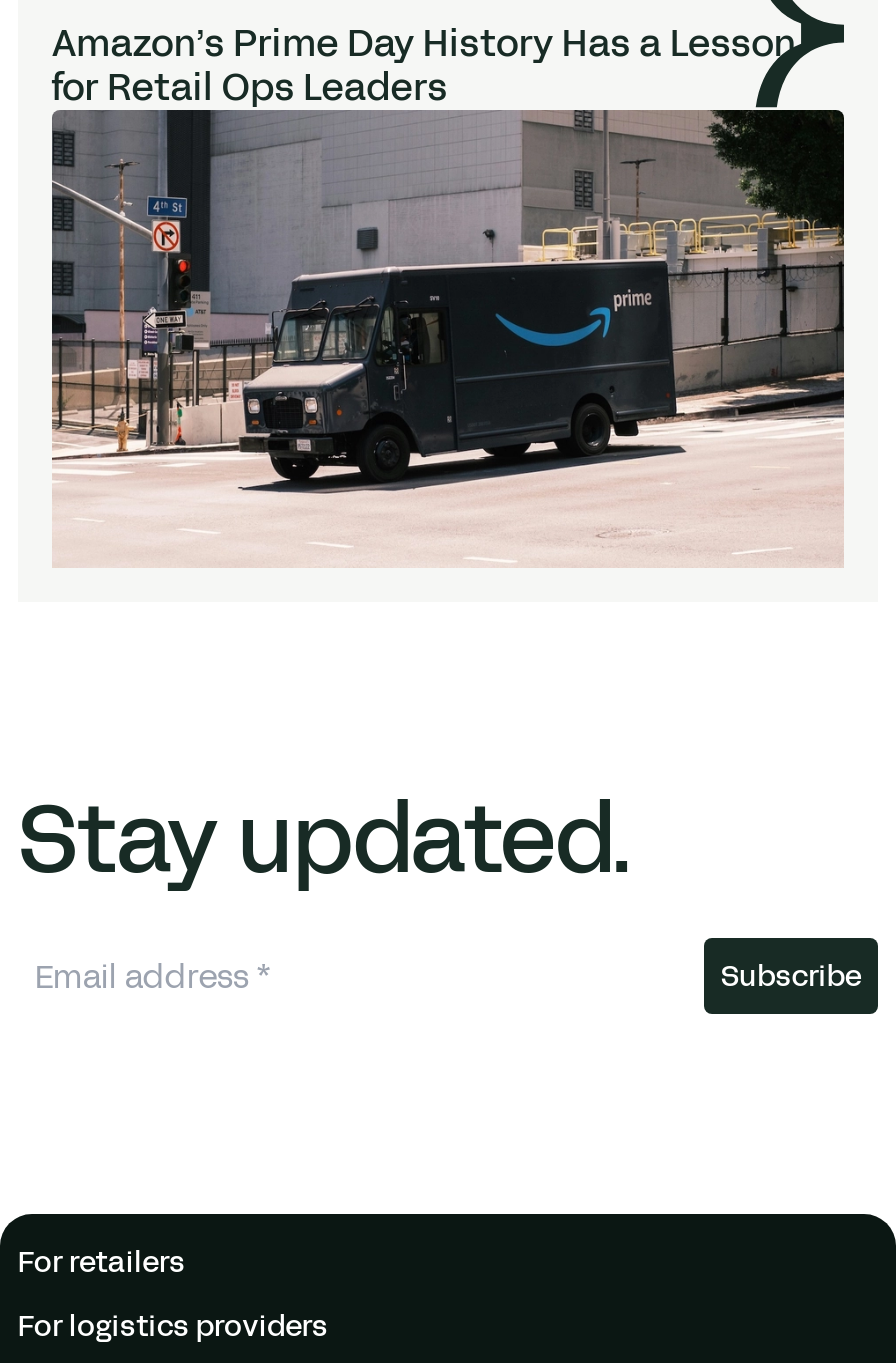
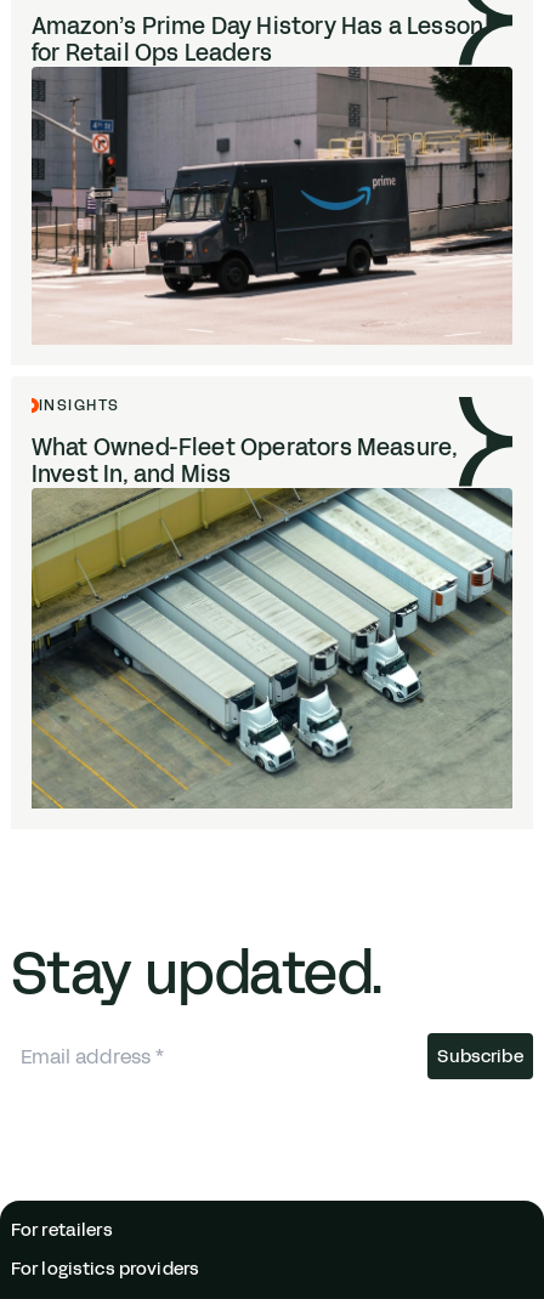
+ [image]
+ INSIGHTS
+ What Owned-Fleet Operators Measure,
+ Invest In, and Miss
